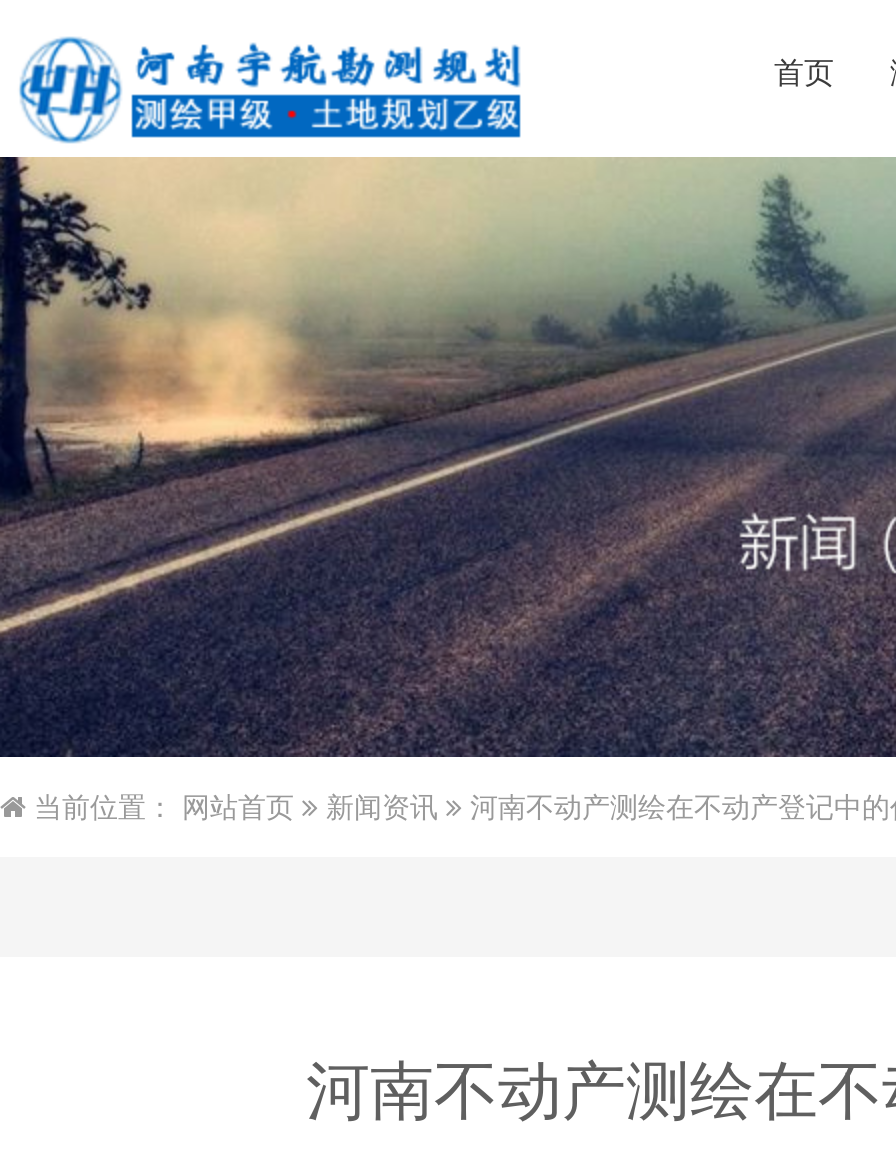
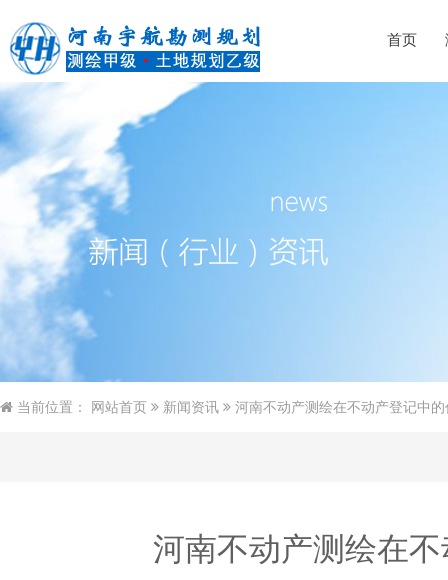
- [image]
+ [image]
